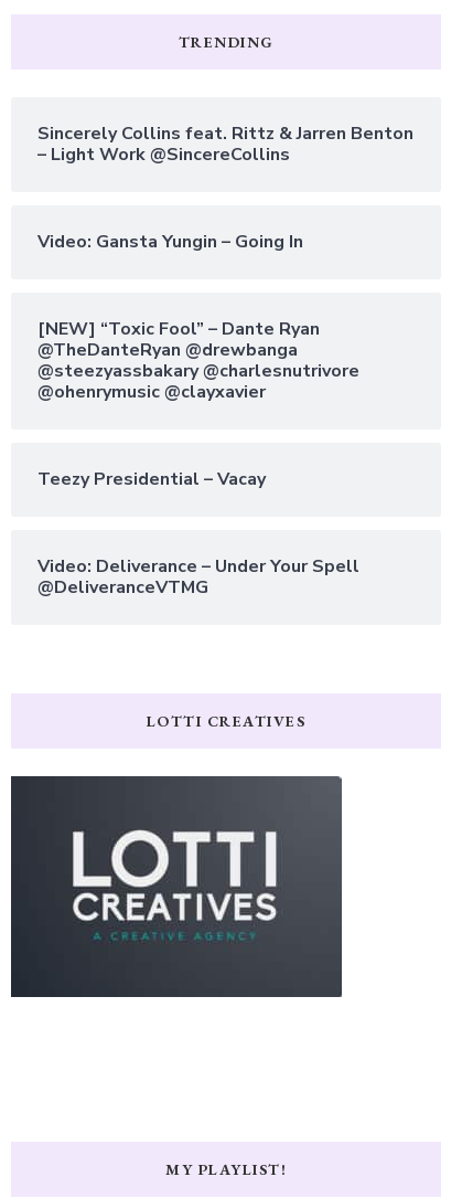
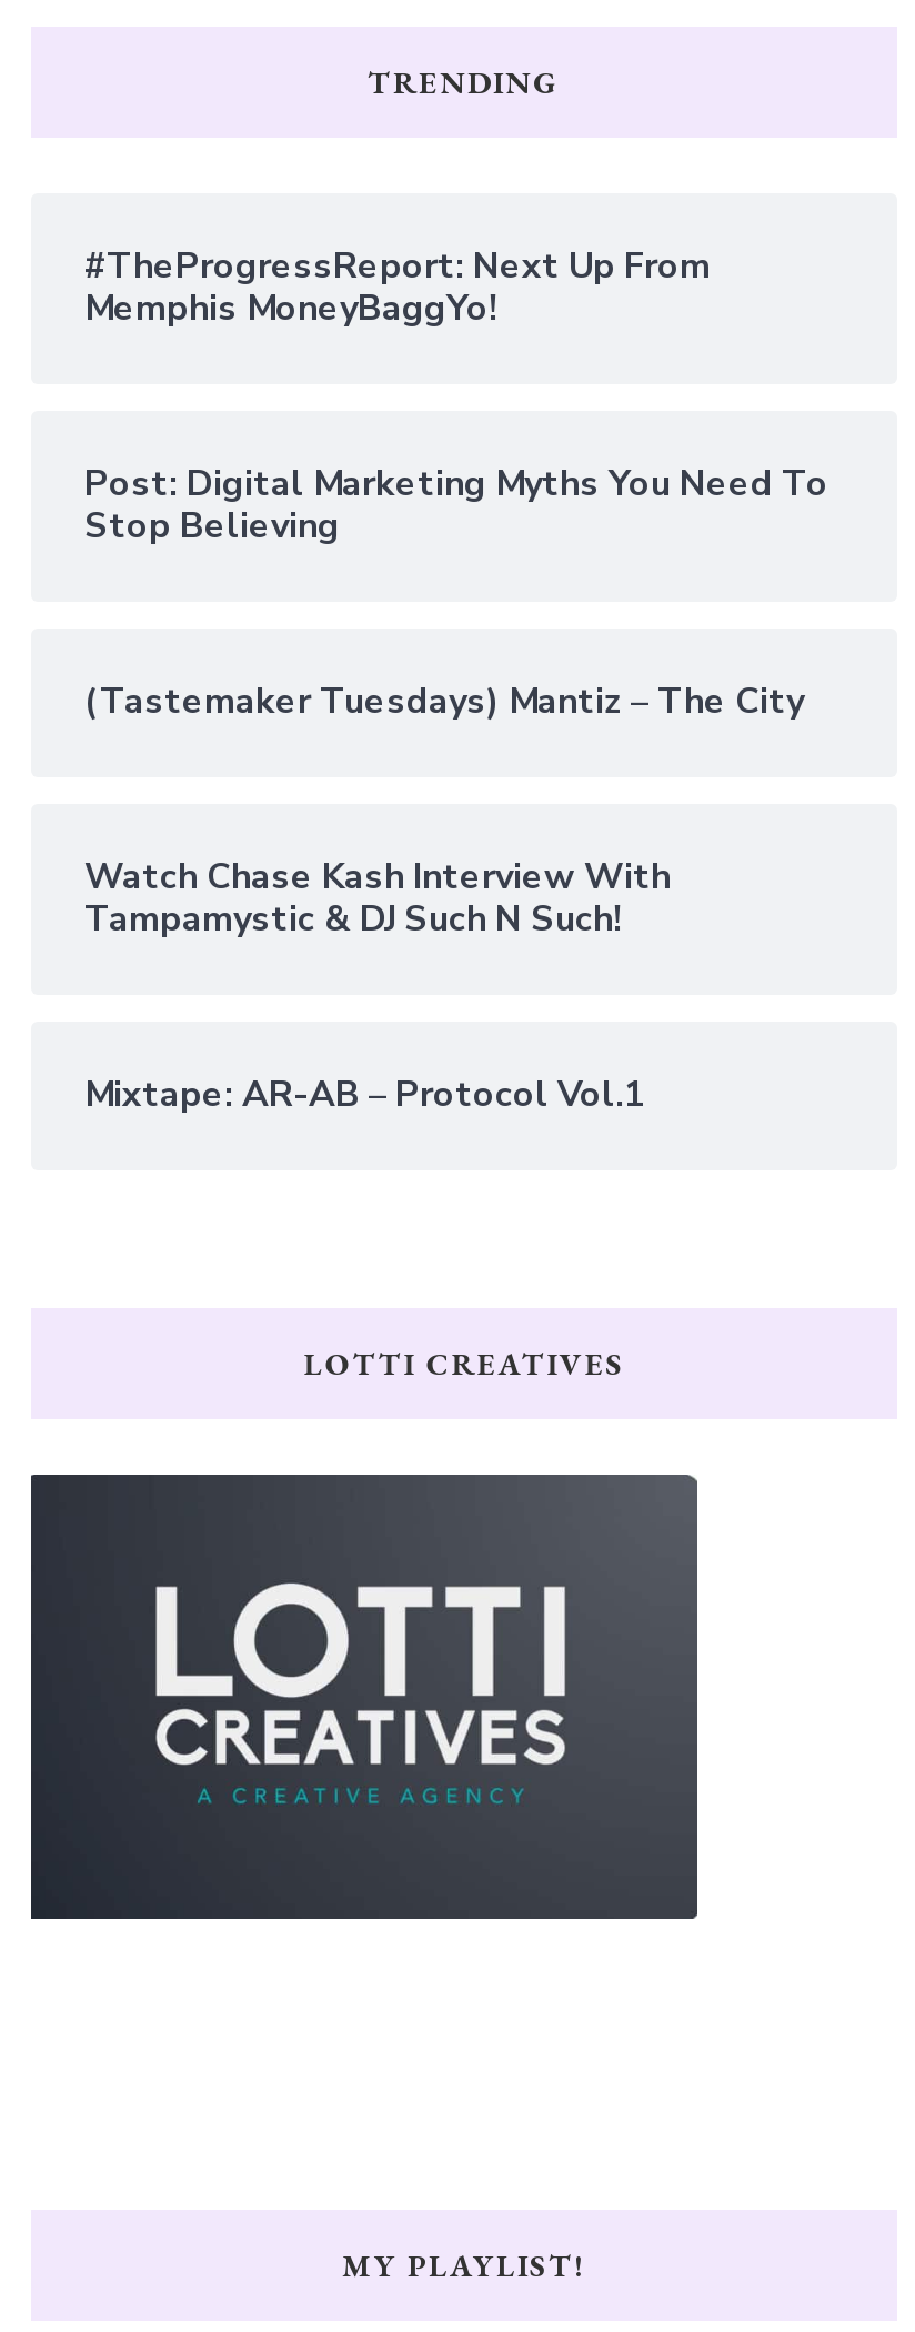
- Sincerely Collins feat. Rittz & Jarren Benton
- – Light Work @SincereCollins
+ #TheProgressReport: Next Up From
+ Memphis MoneyBaggYo!

- Video: Gansta Yungin – Going In
+ Post: Digital Marketing Myths You Need To
+ Stop Believing

- [NEW] “Toxic Fool” – Dante Ryan
- @TheDanteRyan @drewbanga
- @steezyassbakary @charlesnutrivore
- @ohenrymusic @clayxavier
+ (Tastemaker Tuesdays) Mantiz – The City

- Teezy Presidential – Vacay
+ Watch Chase Kash Interview With
+ Tampamystic & DJ Such N Such!

- Video: Deliverance – Under Your Spell
- @DeliveranceVTMG
+ Mixtape: AR-AB – Protocol Vol.1
